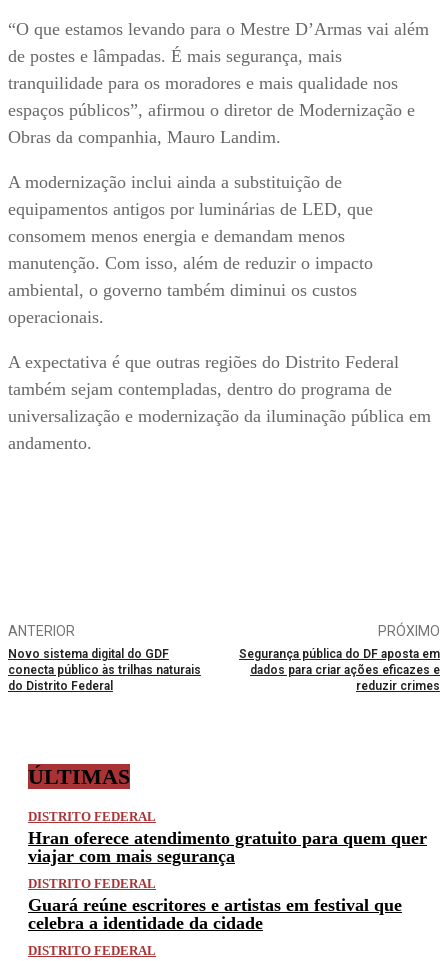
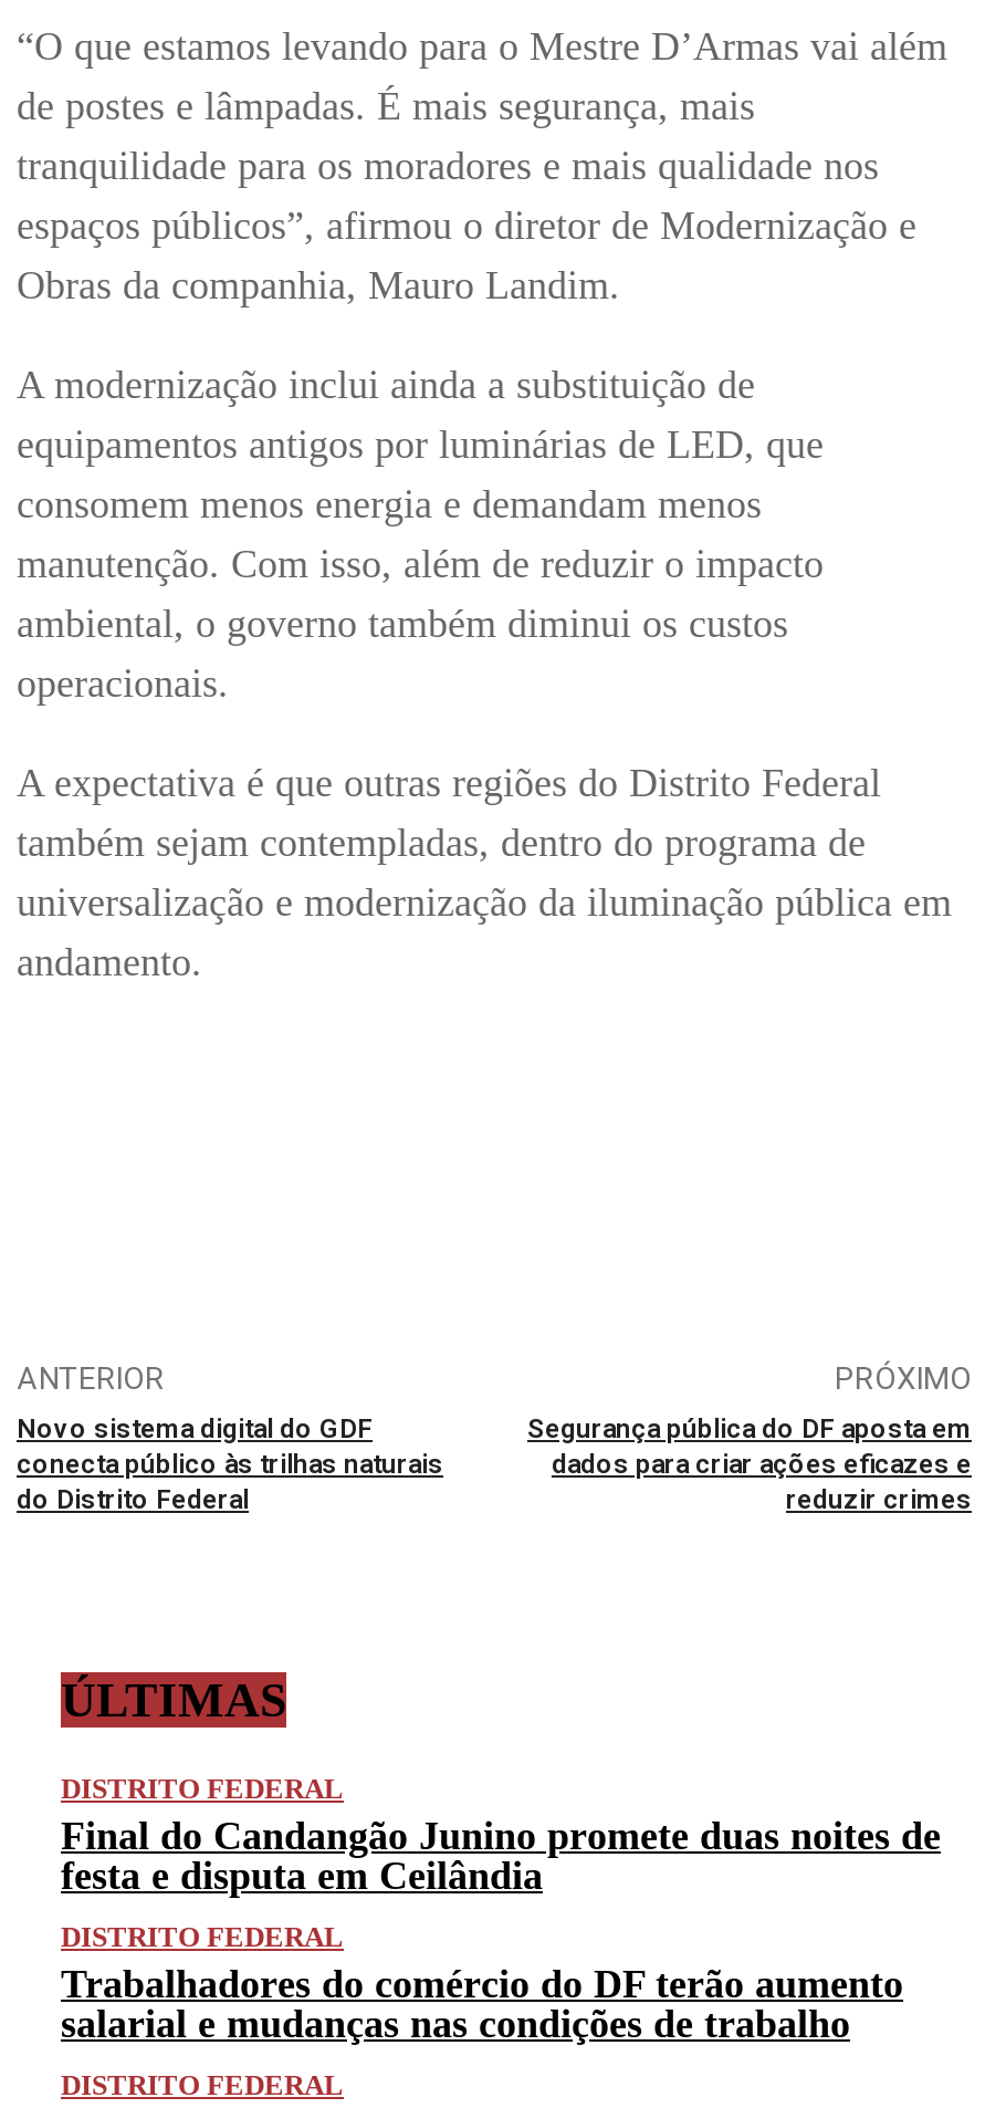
- Hran oferece atendimento gratuito para quem quer
- viajar com mais segurança
+ Final do Candangão Junino promete duas noites de
+ festa e disputa em Ceilândia

- Guará reúne escritores e artistas em festival que
- celebra a identidade da cidade
+ Trabalhadores do comércio do DF terão aumento
+ salarial e mudanças nas condições de trabalho
